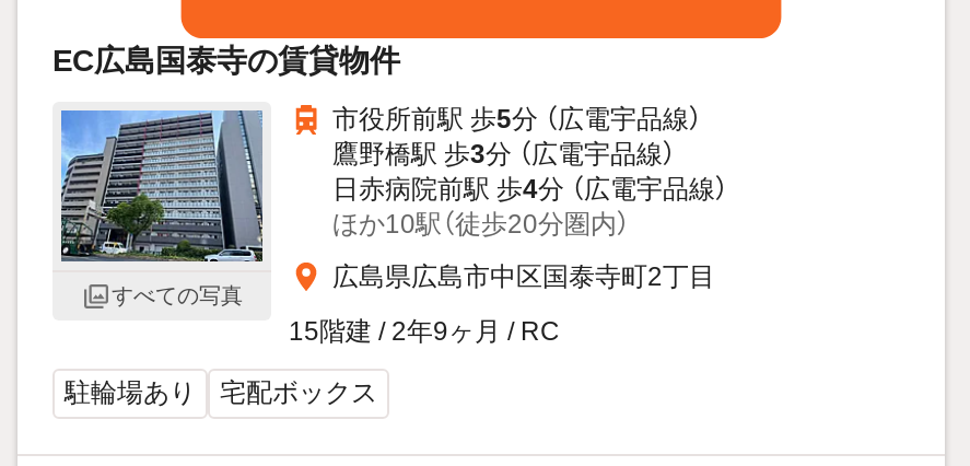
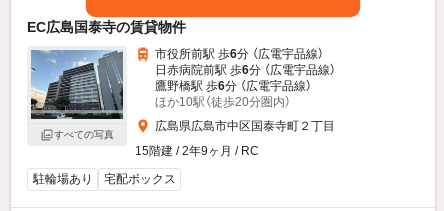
- [image]
- 市役所前駅 歩5分 （広電宇品線）
- 鷹野橋駅 歩3分 （広電宇品線）
- 日赤病院前駅 歩4分 （広電宇品線）
+ [image]
+ 市役所前駅 歩6分 （広電宇品線）
+ 日赤病院前駅 歩6分 （広電宇品線）
+ 鷹野橋駅 歩6分 （広電宇品線）

- 広島県広島市中区国泰寺町2丁目
+ 広島県広島市中区国泰寺町２丁目
